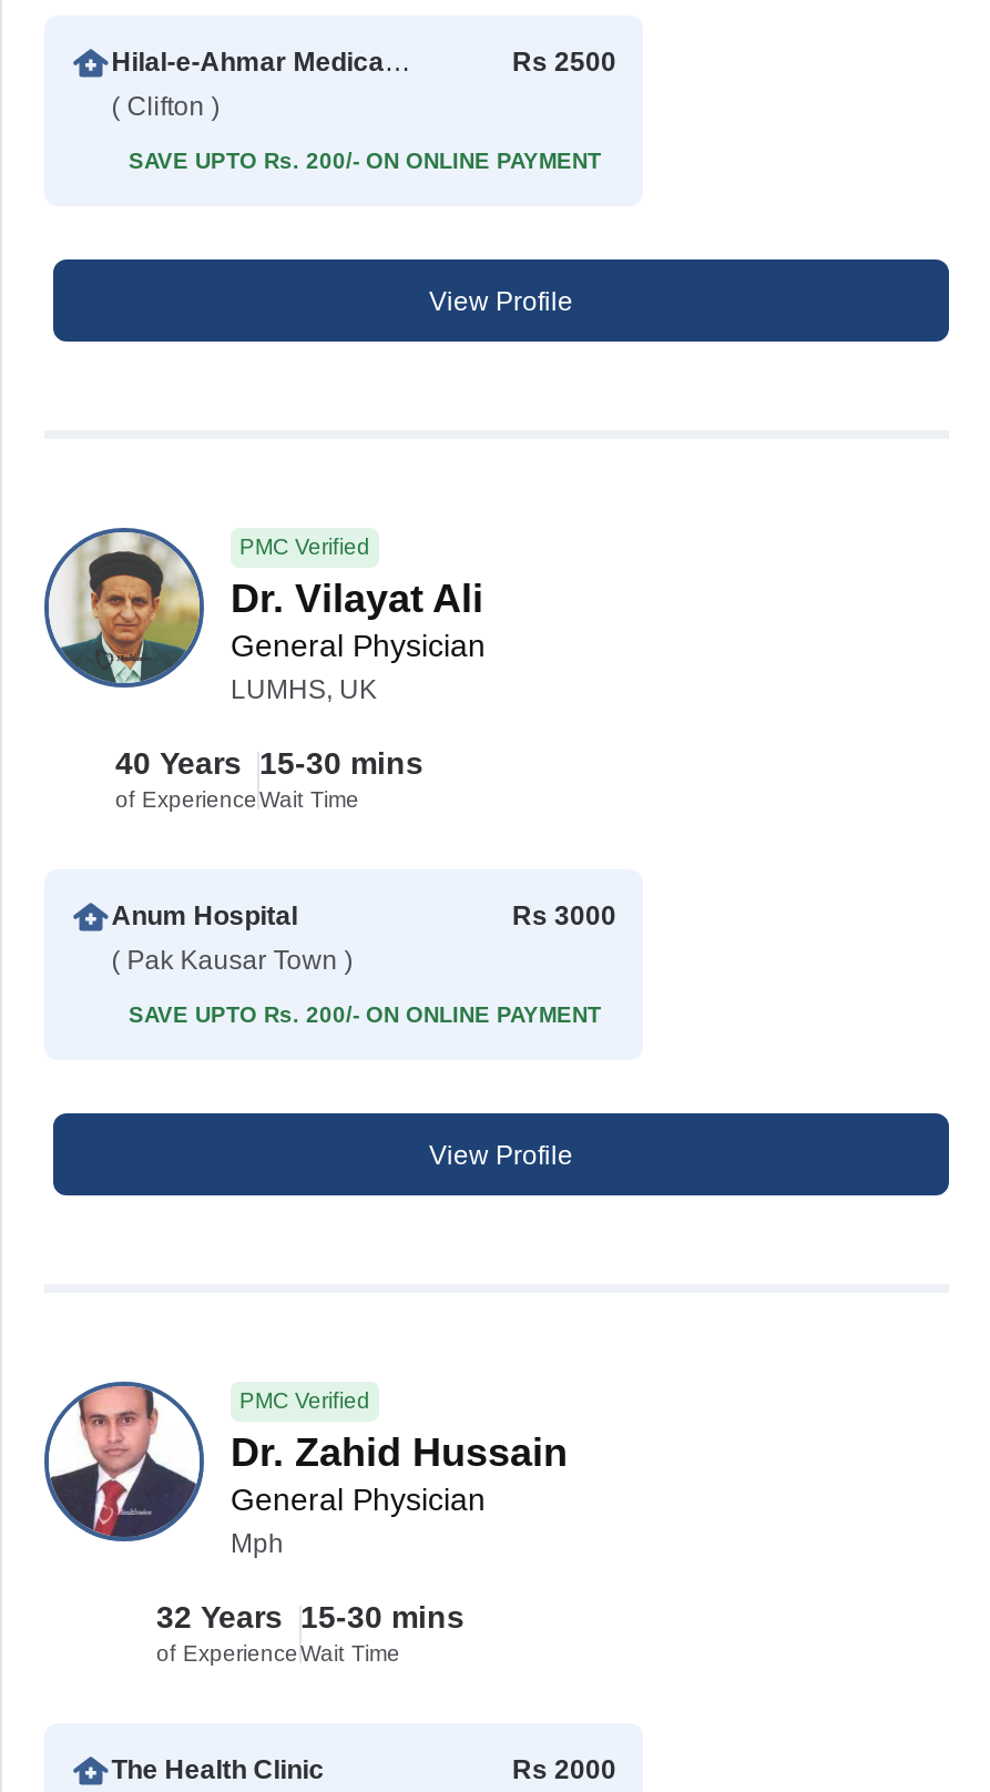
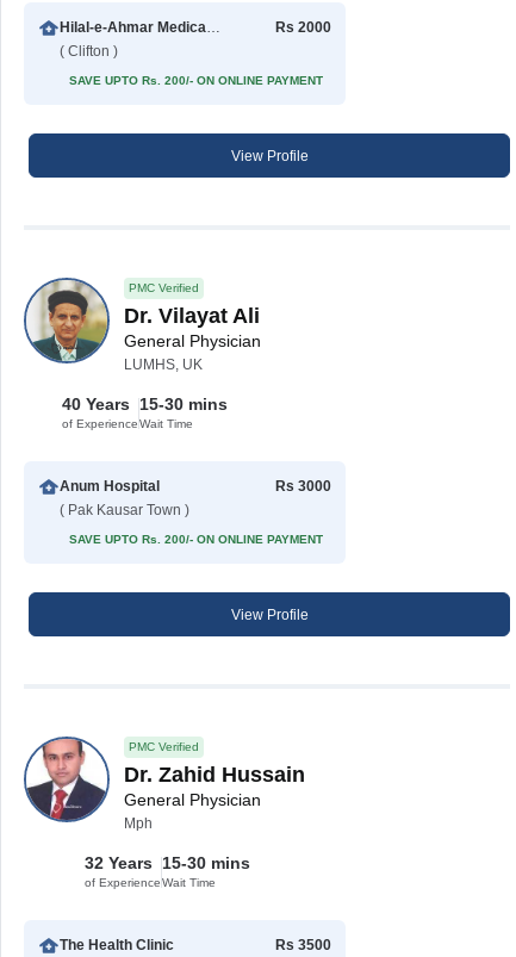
- Rs 2500
+ Rs 2000

- Rs 2000
+ Rs 3500
